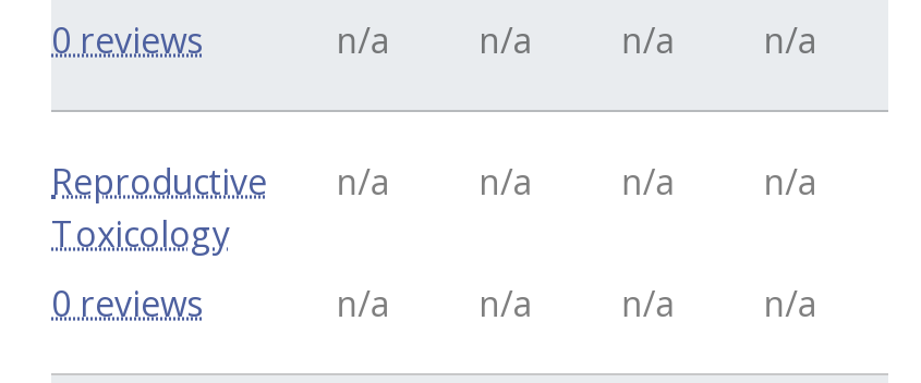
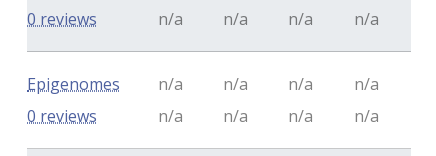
- Reproductive
- Toxicology
+ Epigenomes
